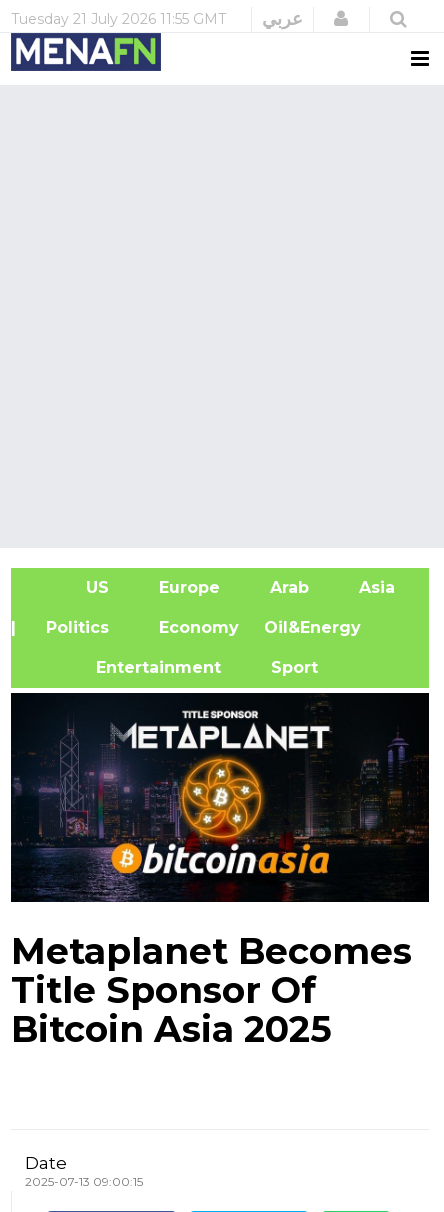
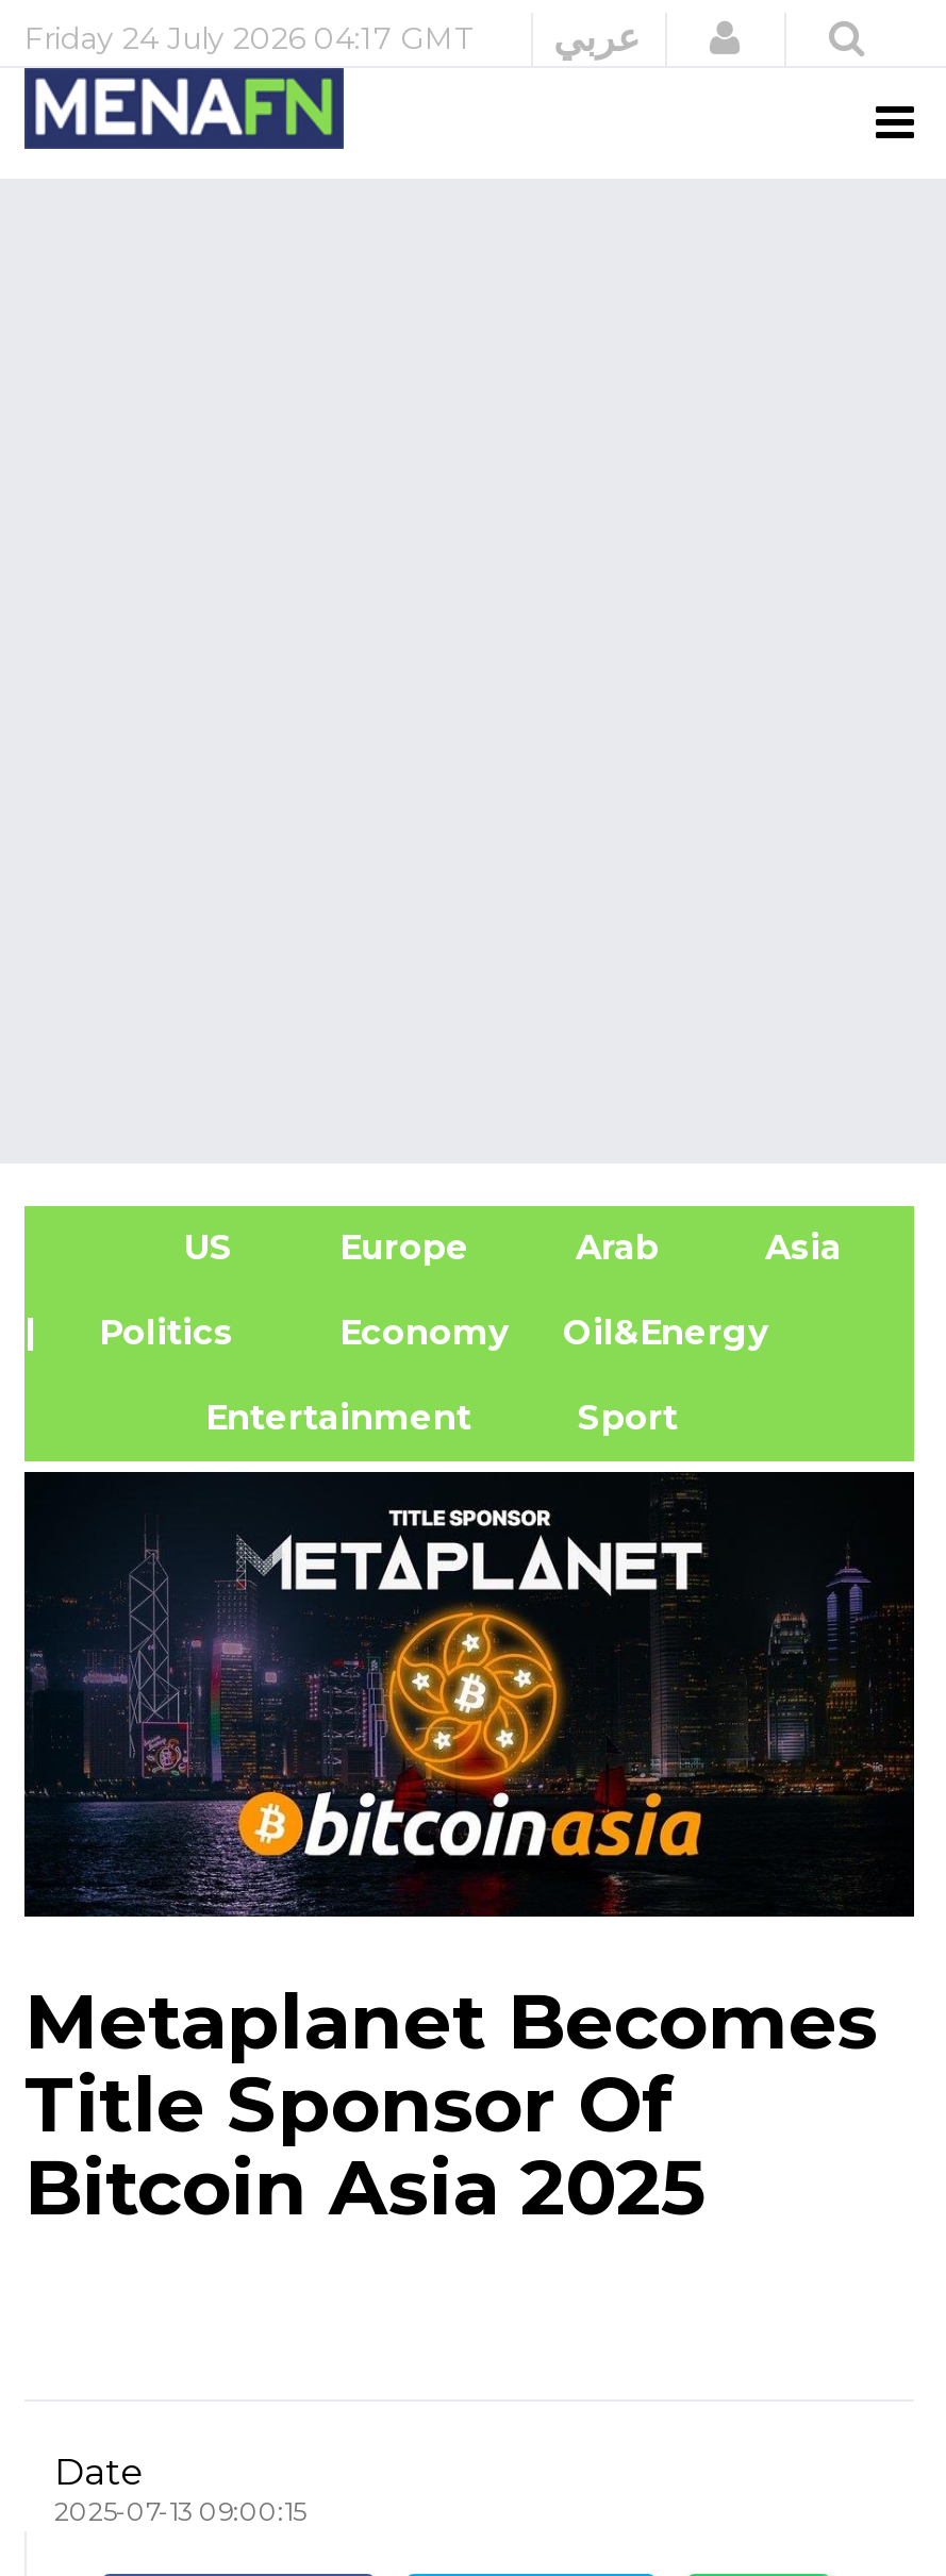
- Tuesday 21 July 2026 11:55 GMT
+ Friday 24 July 2026 04:17 GMT
